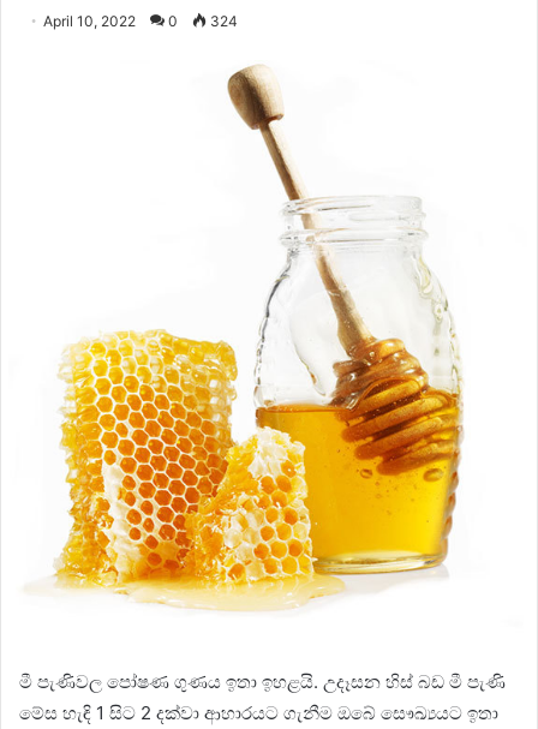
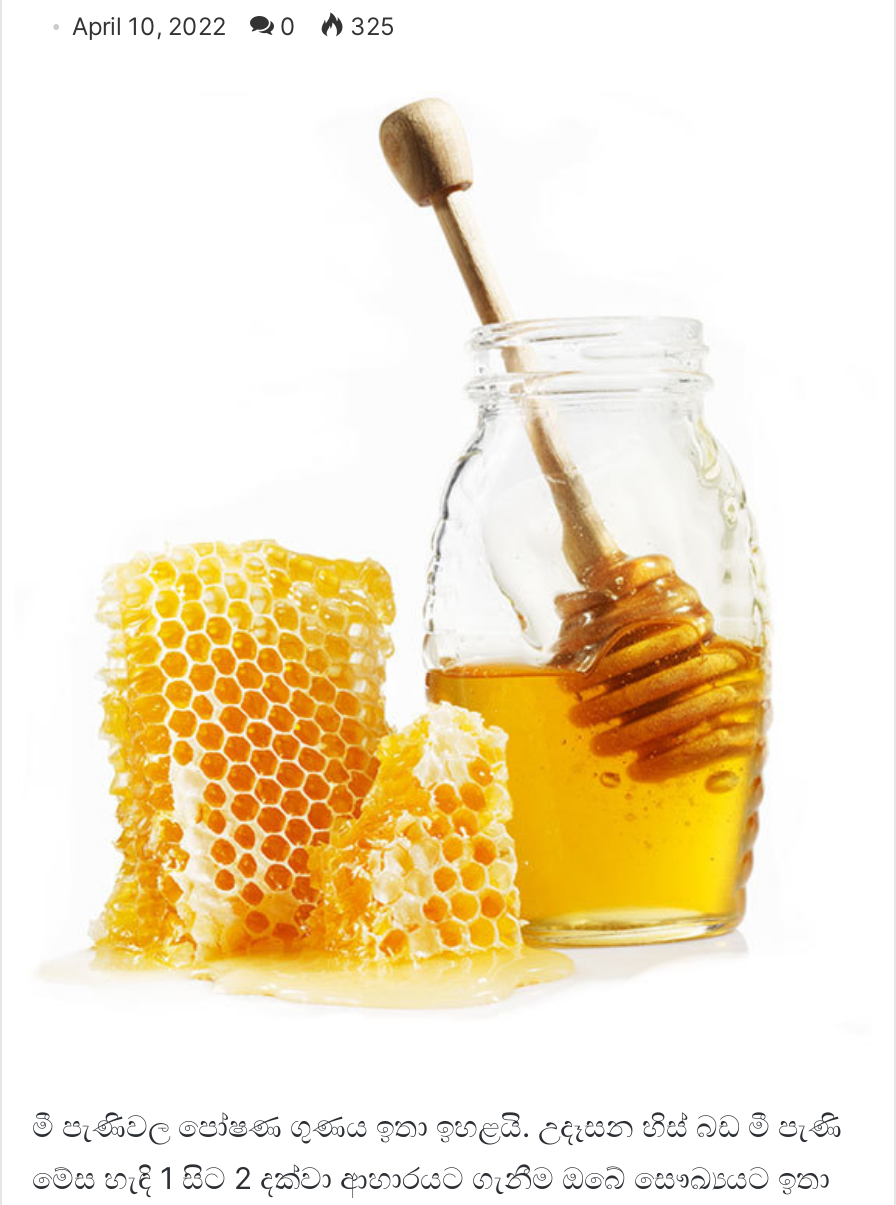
- April 10, 2022 0 324
+ April 10, 2022 0 325
